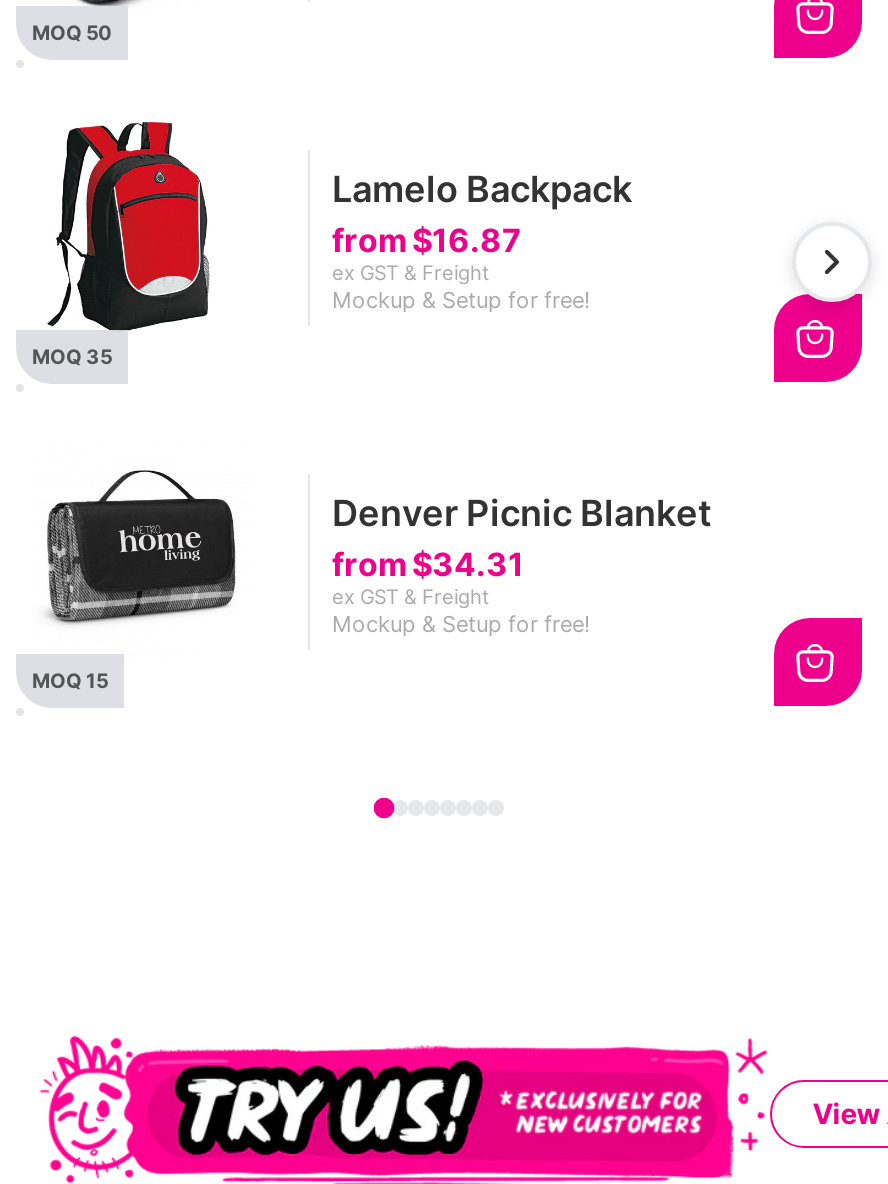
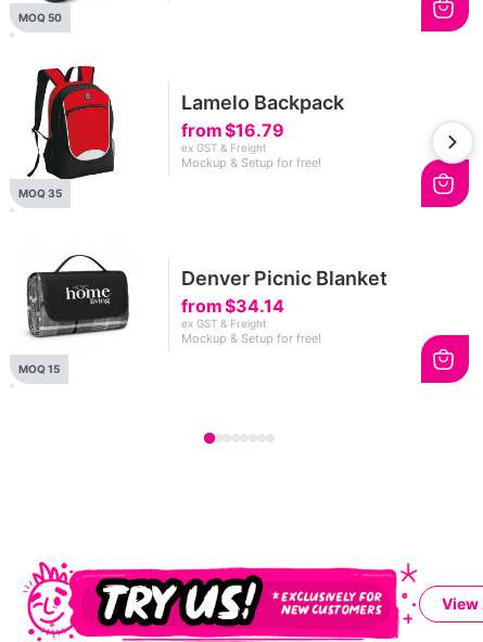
- from $16.87
+ from $16.79

- from $34.31
+ from $34.14
